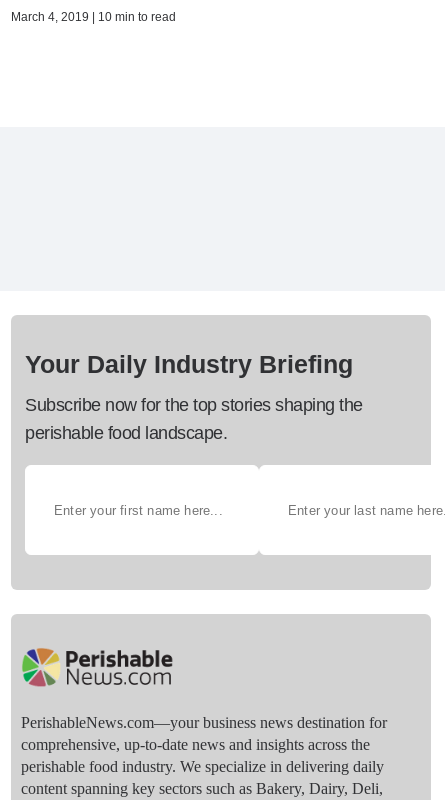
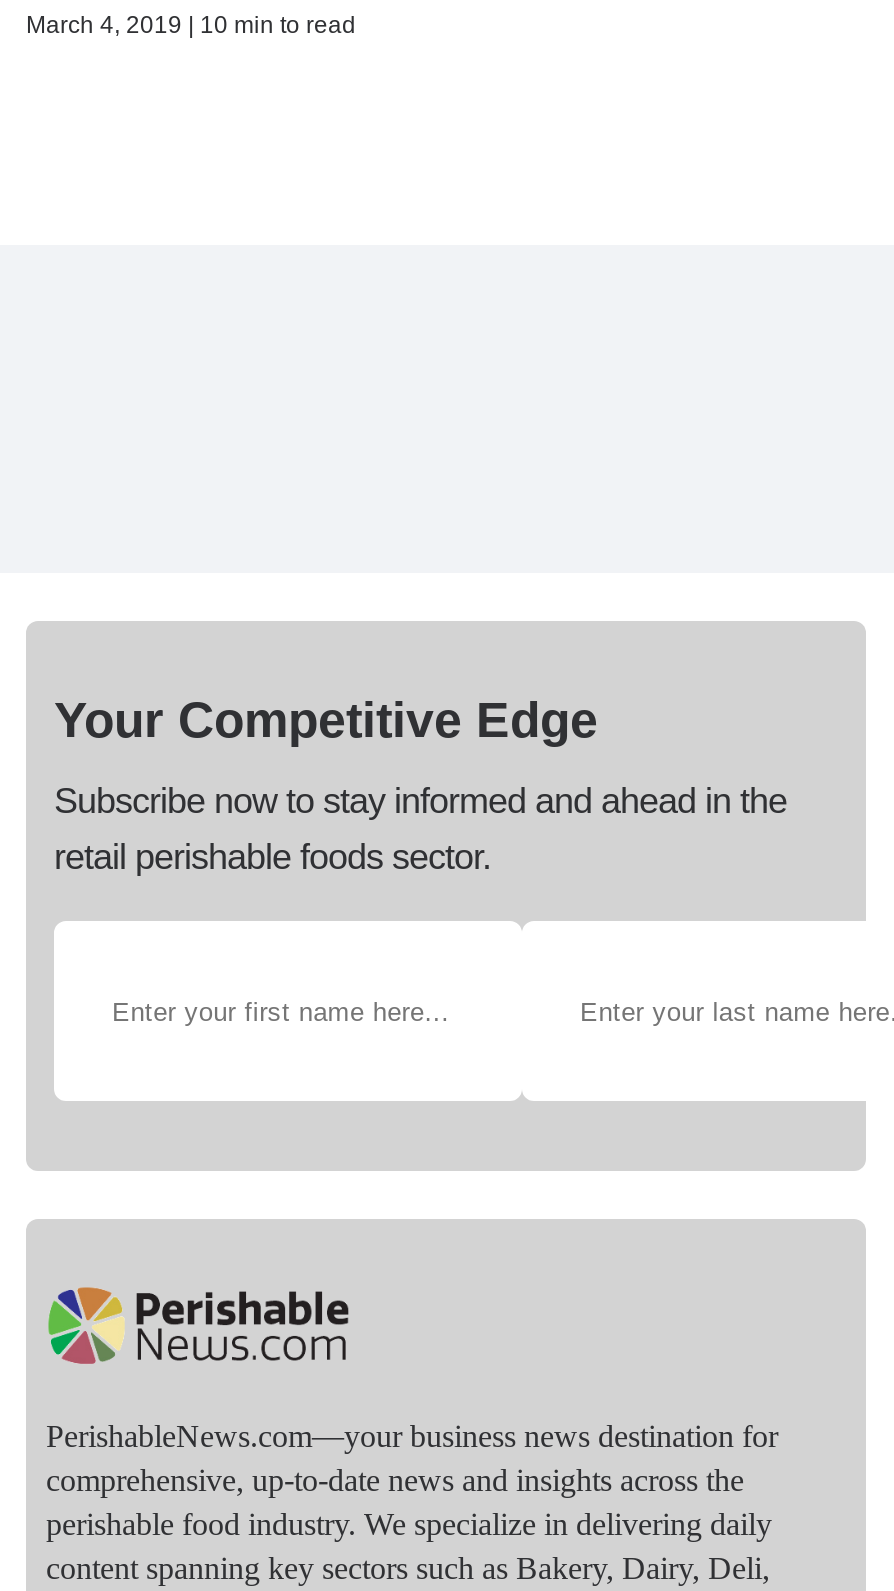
- Your Daily Industry Briefing
+ Your Competitive Edge

- Subscribe now for the top stories shaping the
- perishable food landscape.
+ Subscribe now to stay informed and ahead in the
+ retail perishable foods sector.
